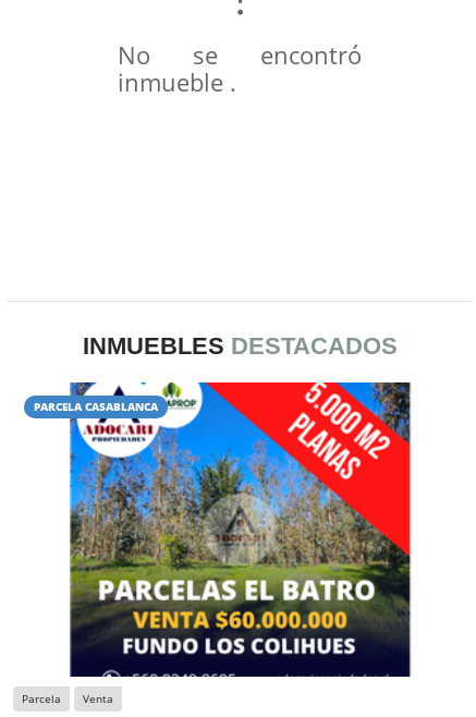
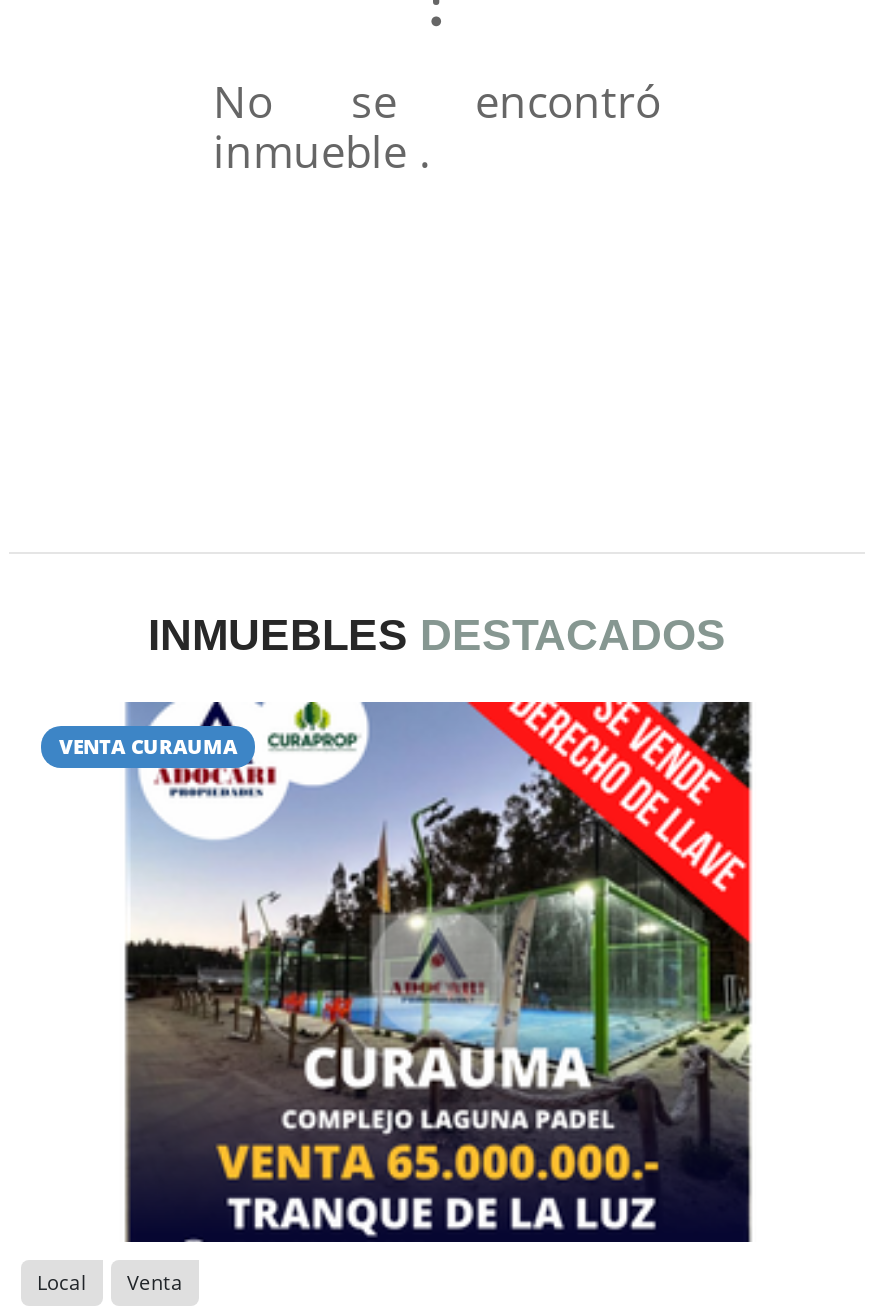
- [image]
- PARCELA CASABLANCA
+ [image]
+ VENTA CURAUMA

- Parcela
+ Local
